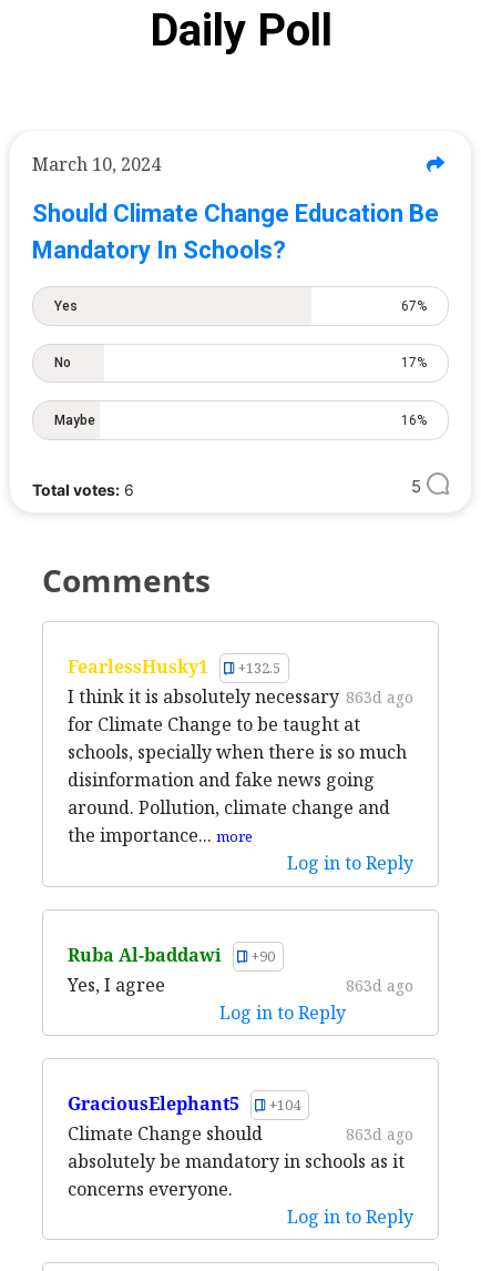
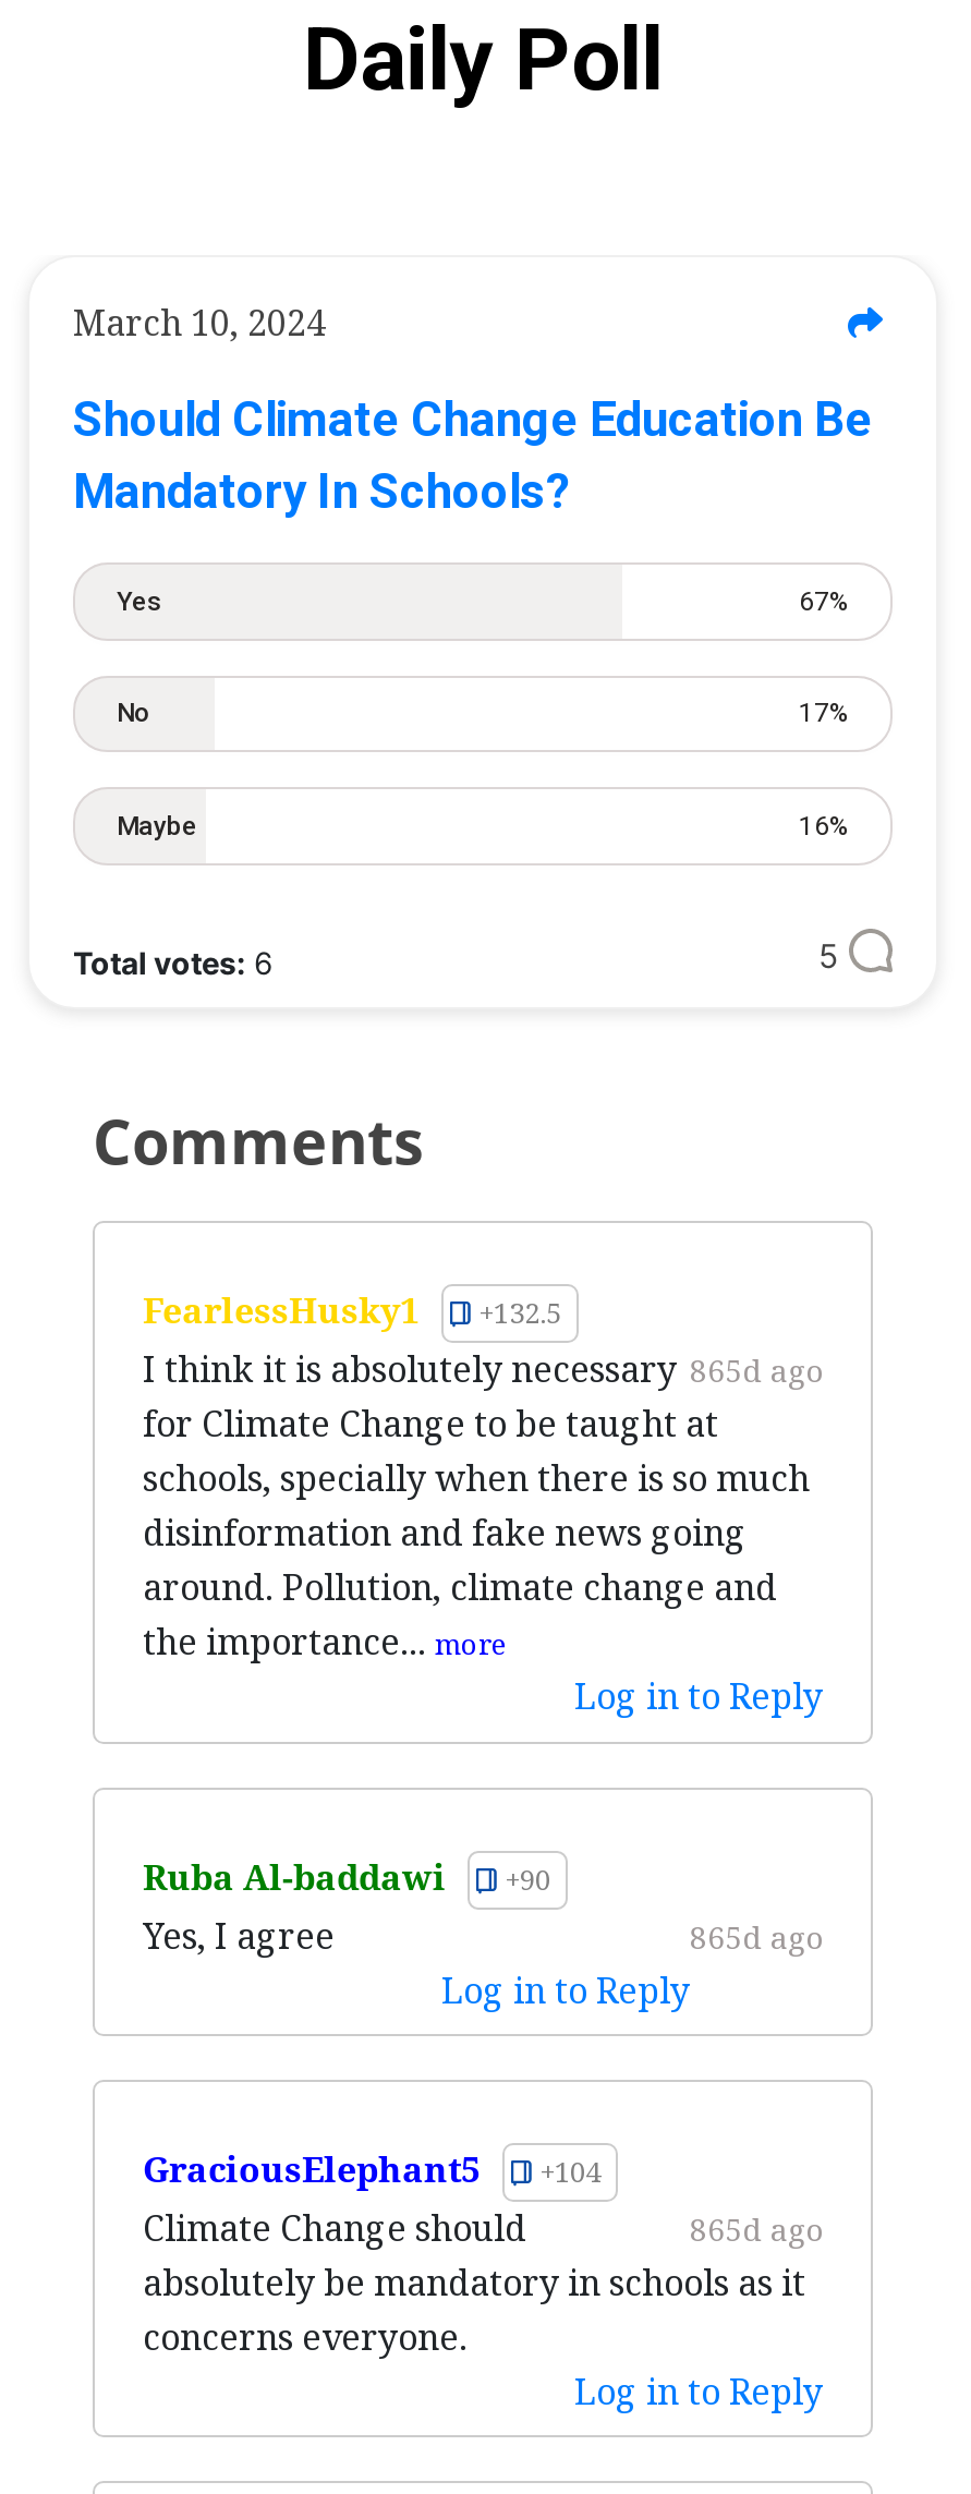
- I think it is absolutely necessary 863d ago
+ I think it is absolutely necessary 865d ago

- 863d ago
+ 865d ago

- 863d ago
+ 865d ago
